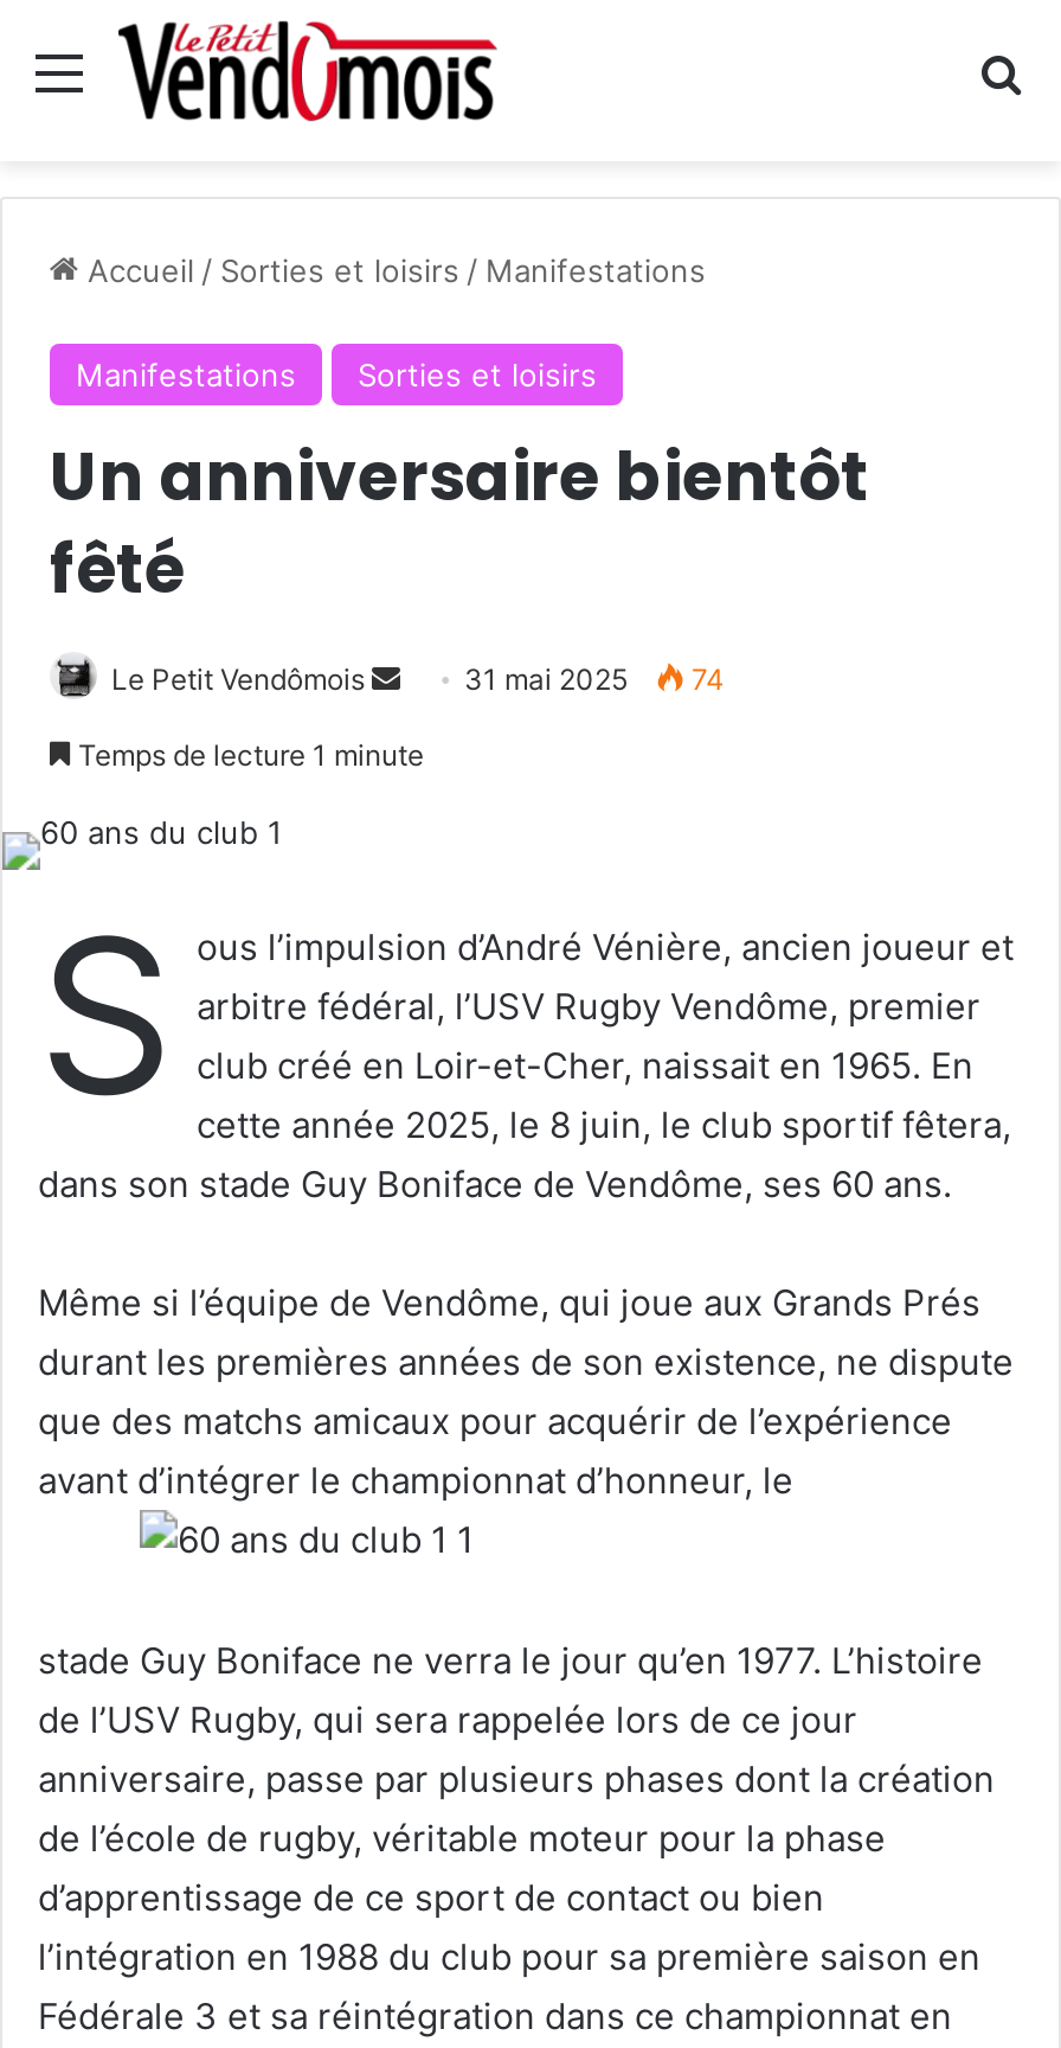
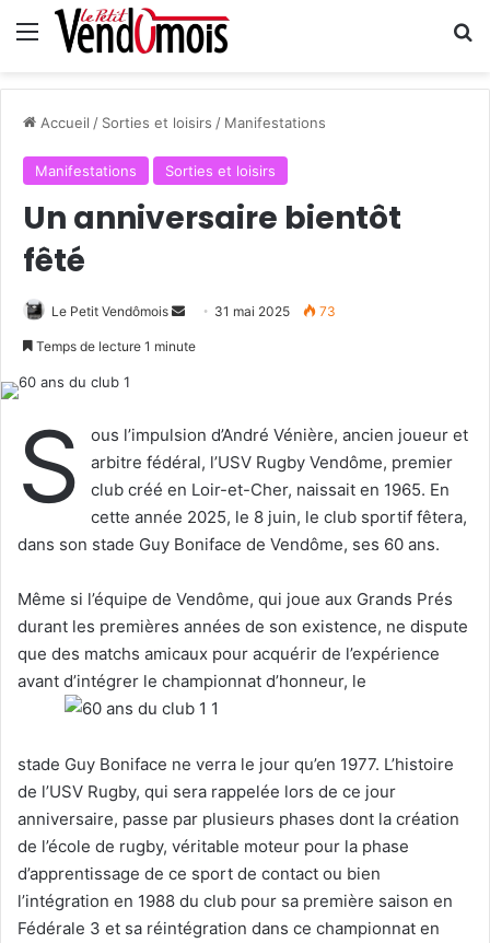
- 74
+ 73
